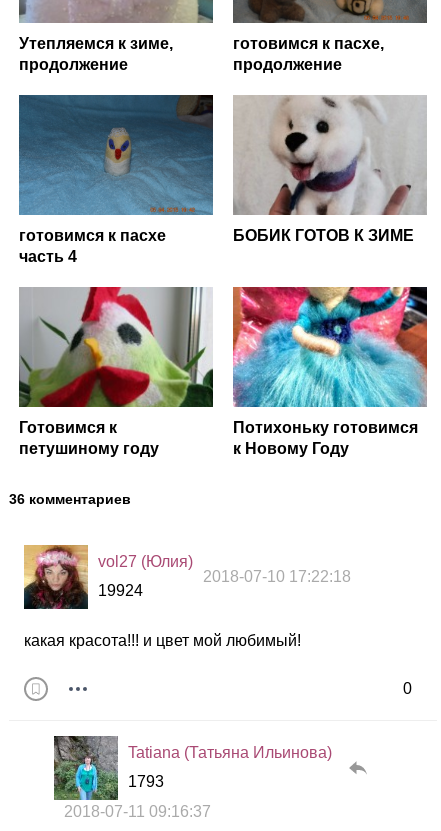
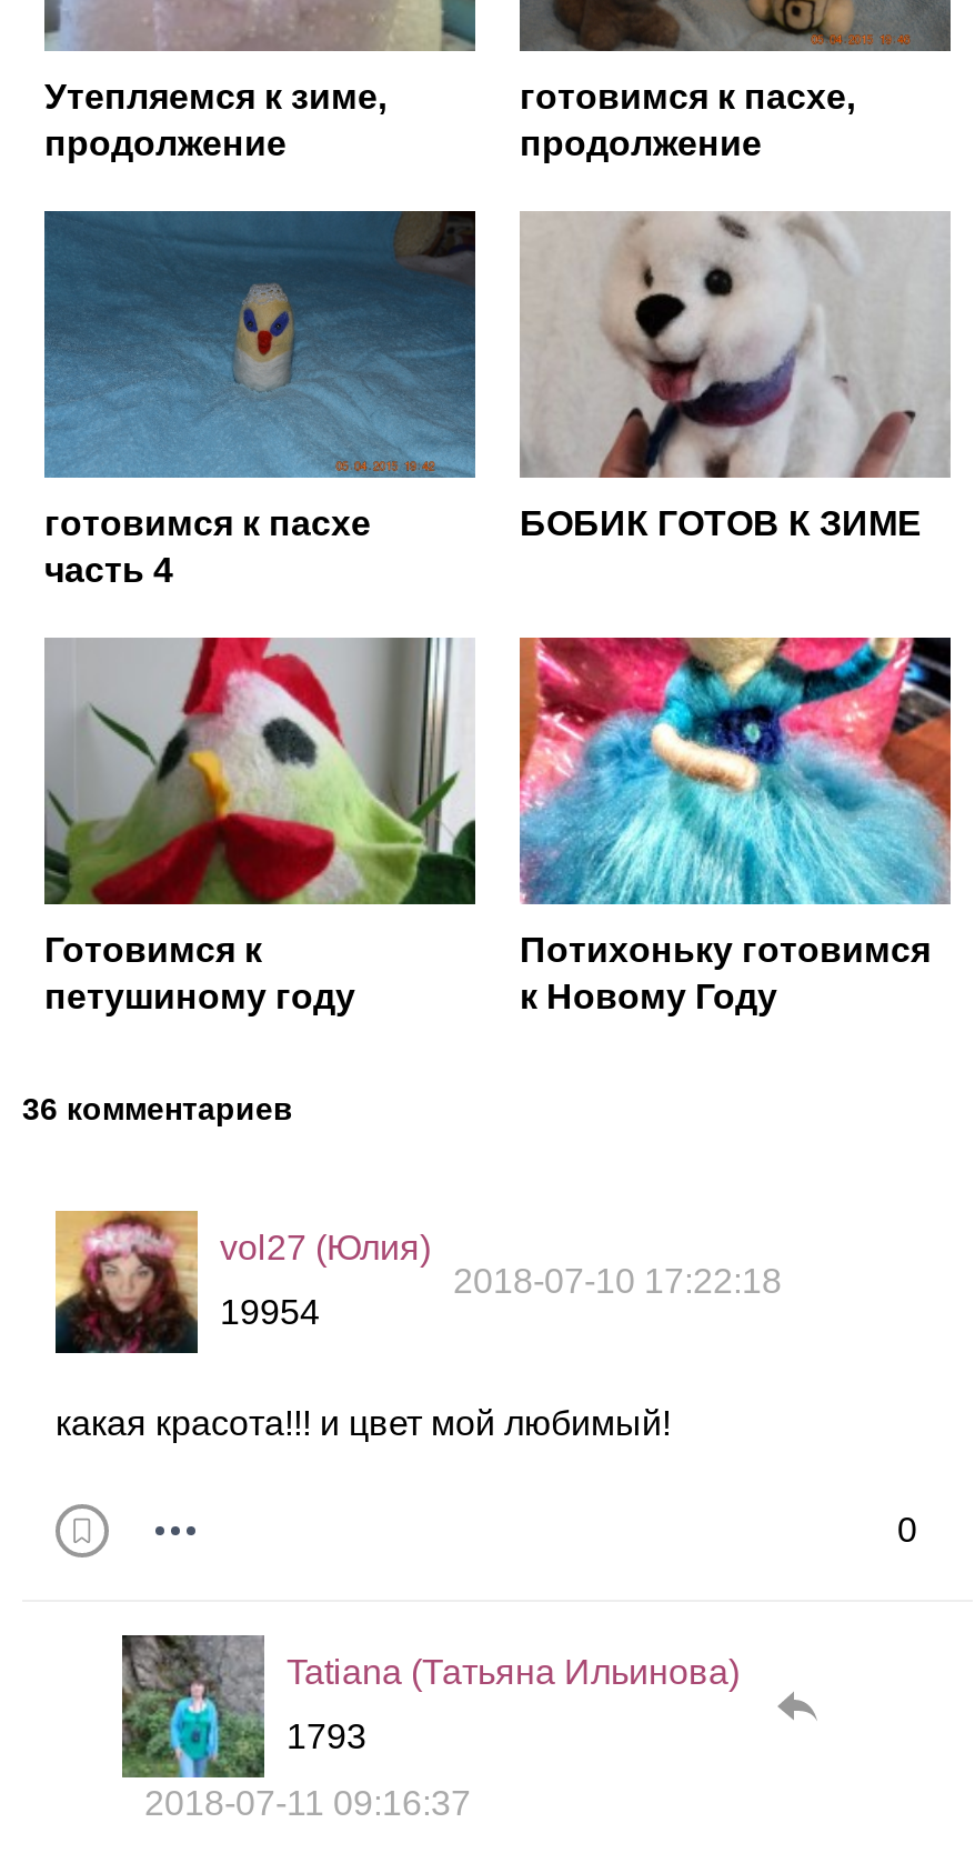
- 19924
+ 19954
